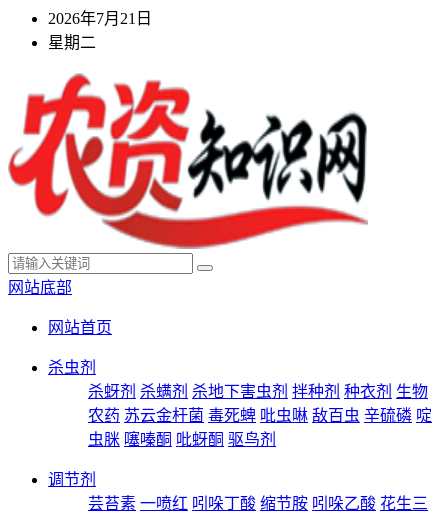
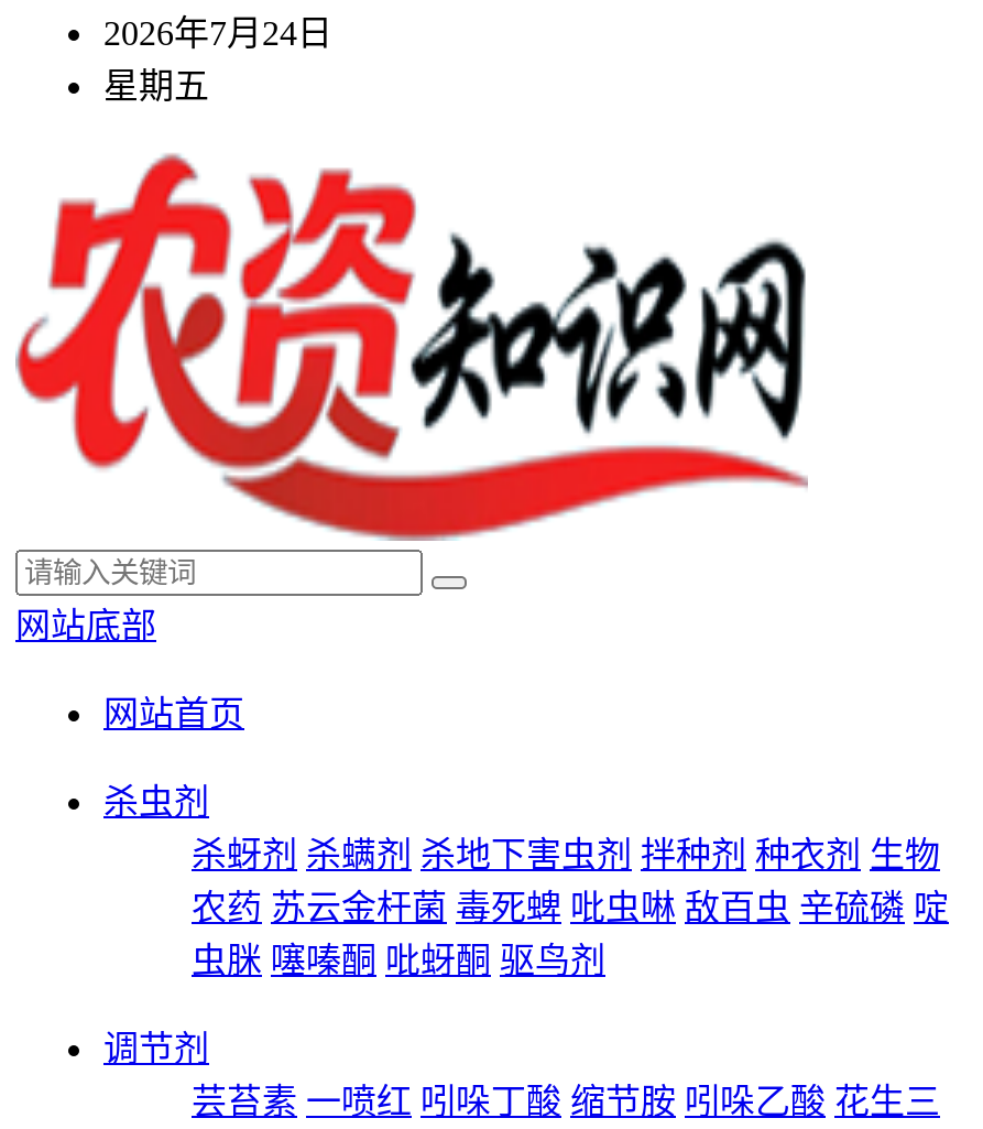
- 2026年7月21日
+ 2026年7月24日

- 星期二
+ 星期五
